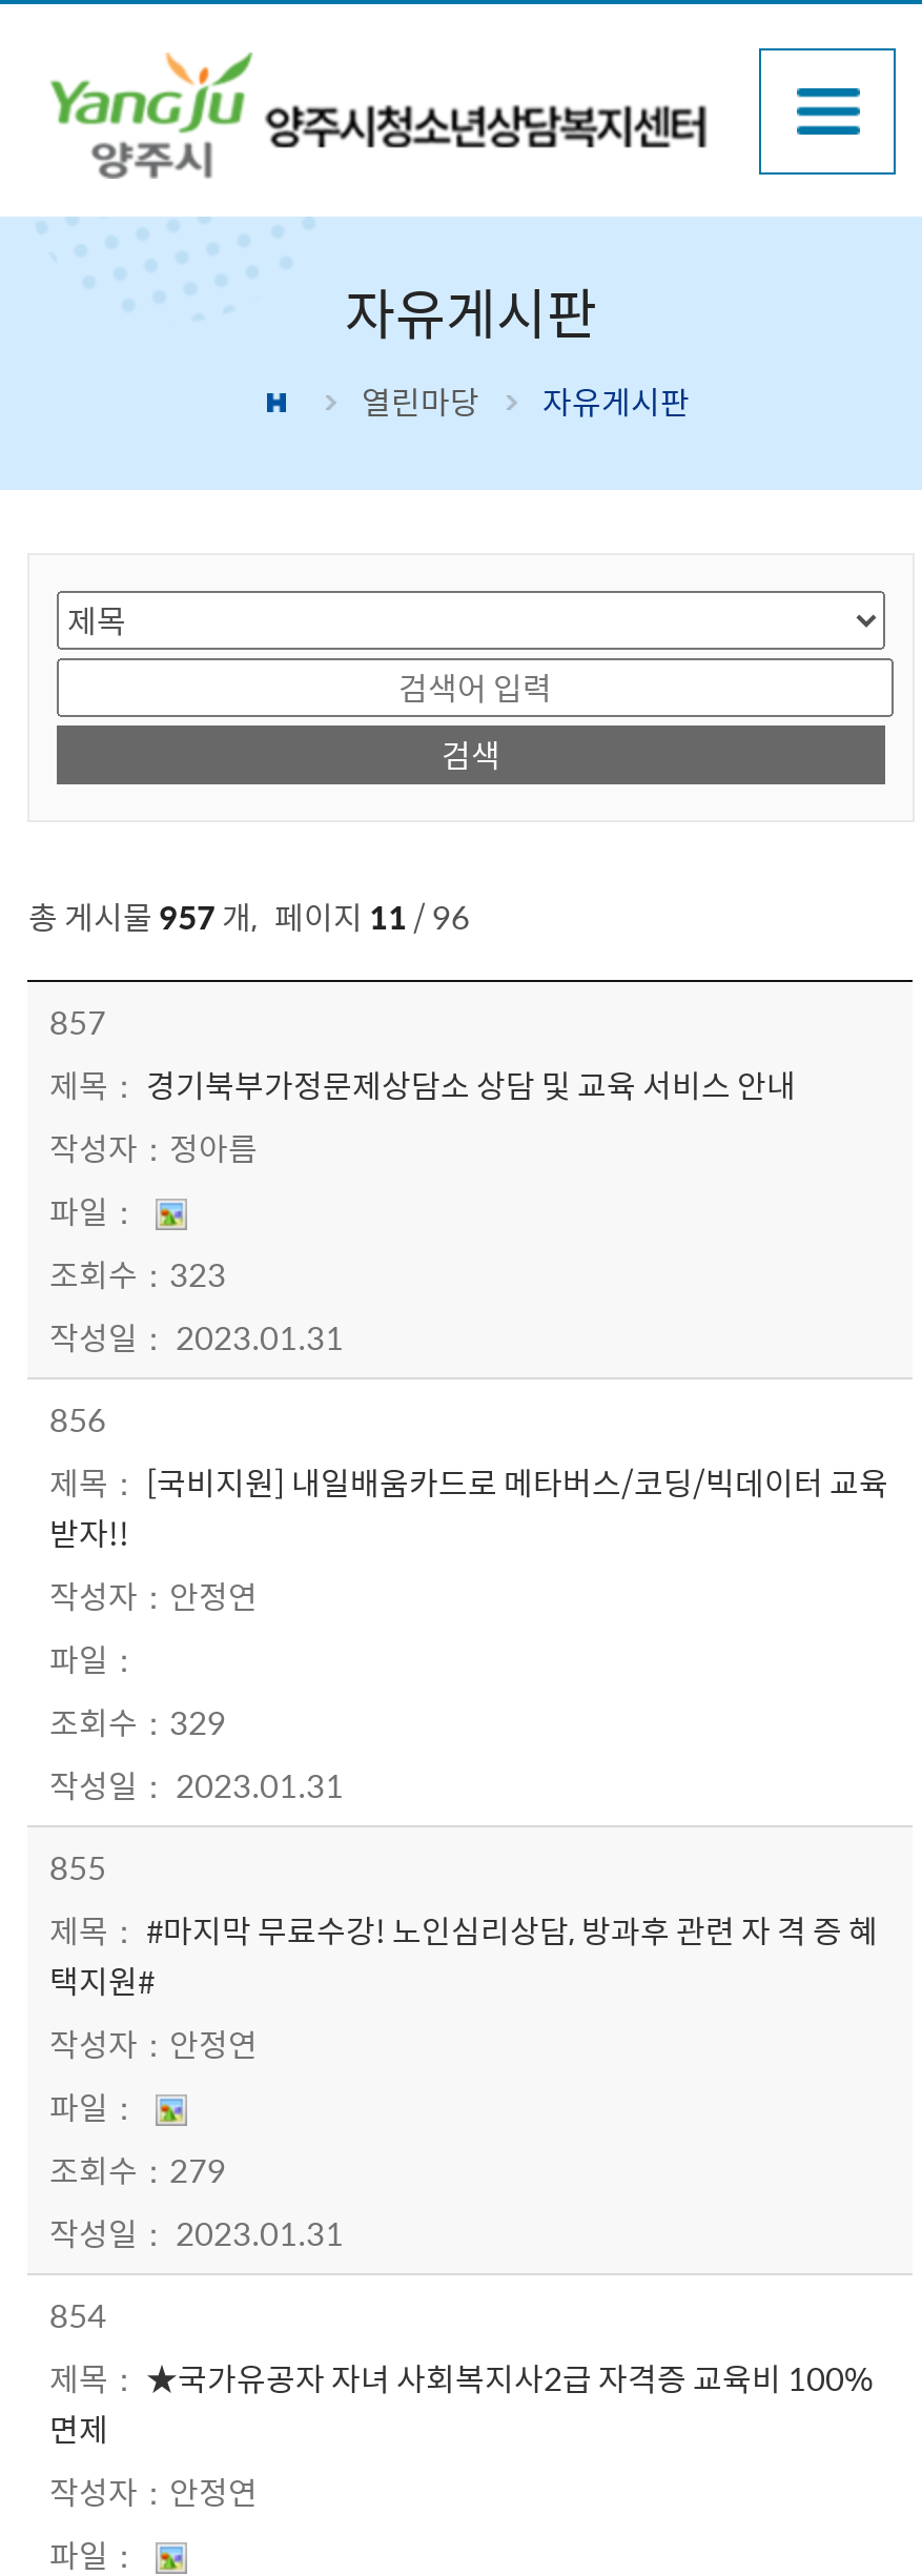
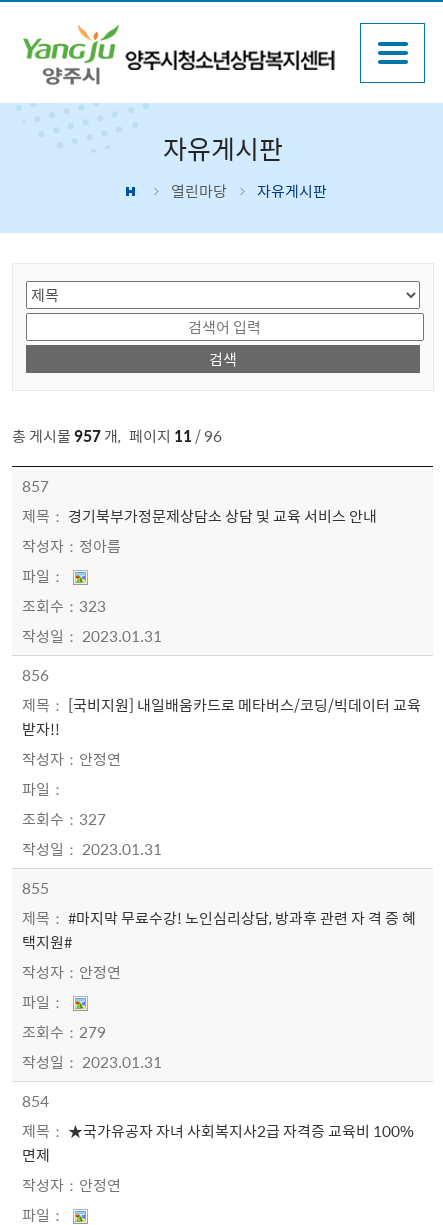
- 329
+ 327
